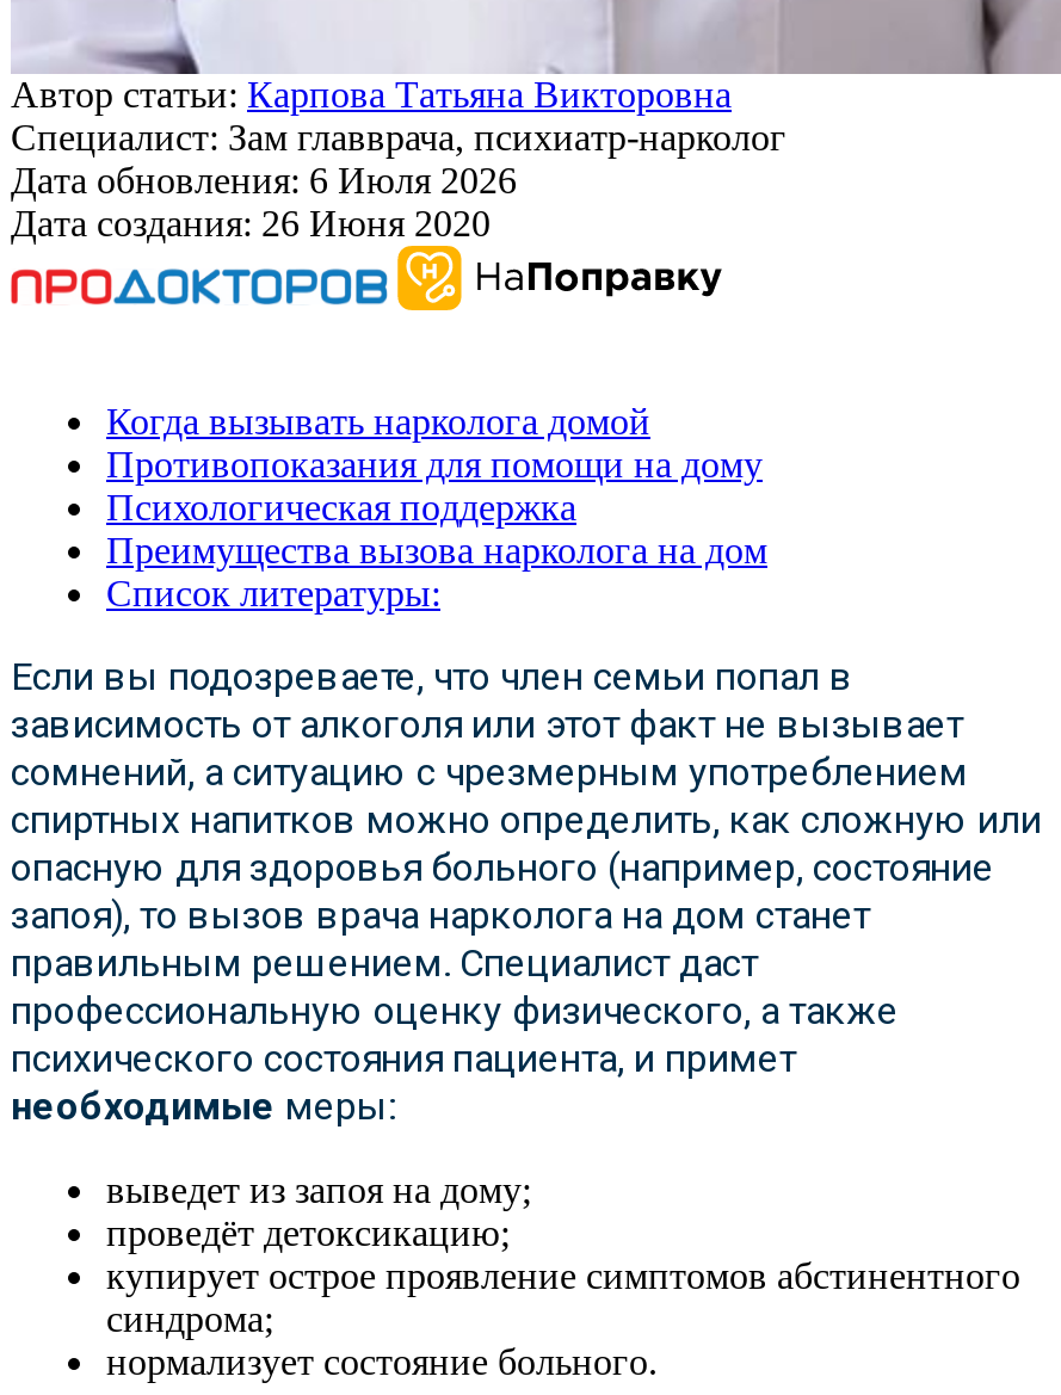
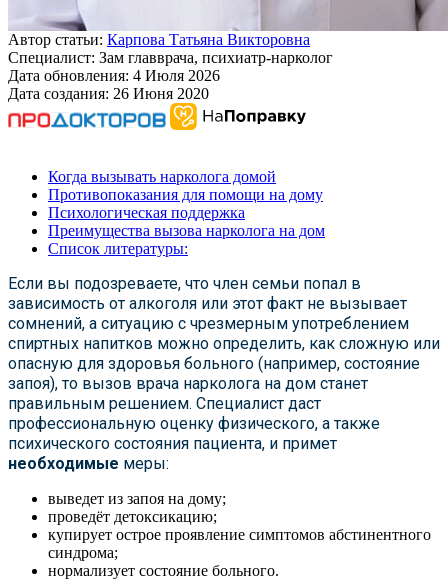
- Дата обновления: 6 Июля 2026
+ Дата обновления: 4 Июля 2026
